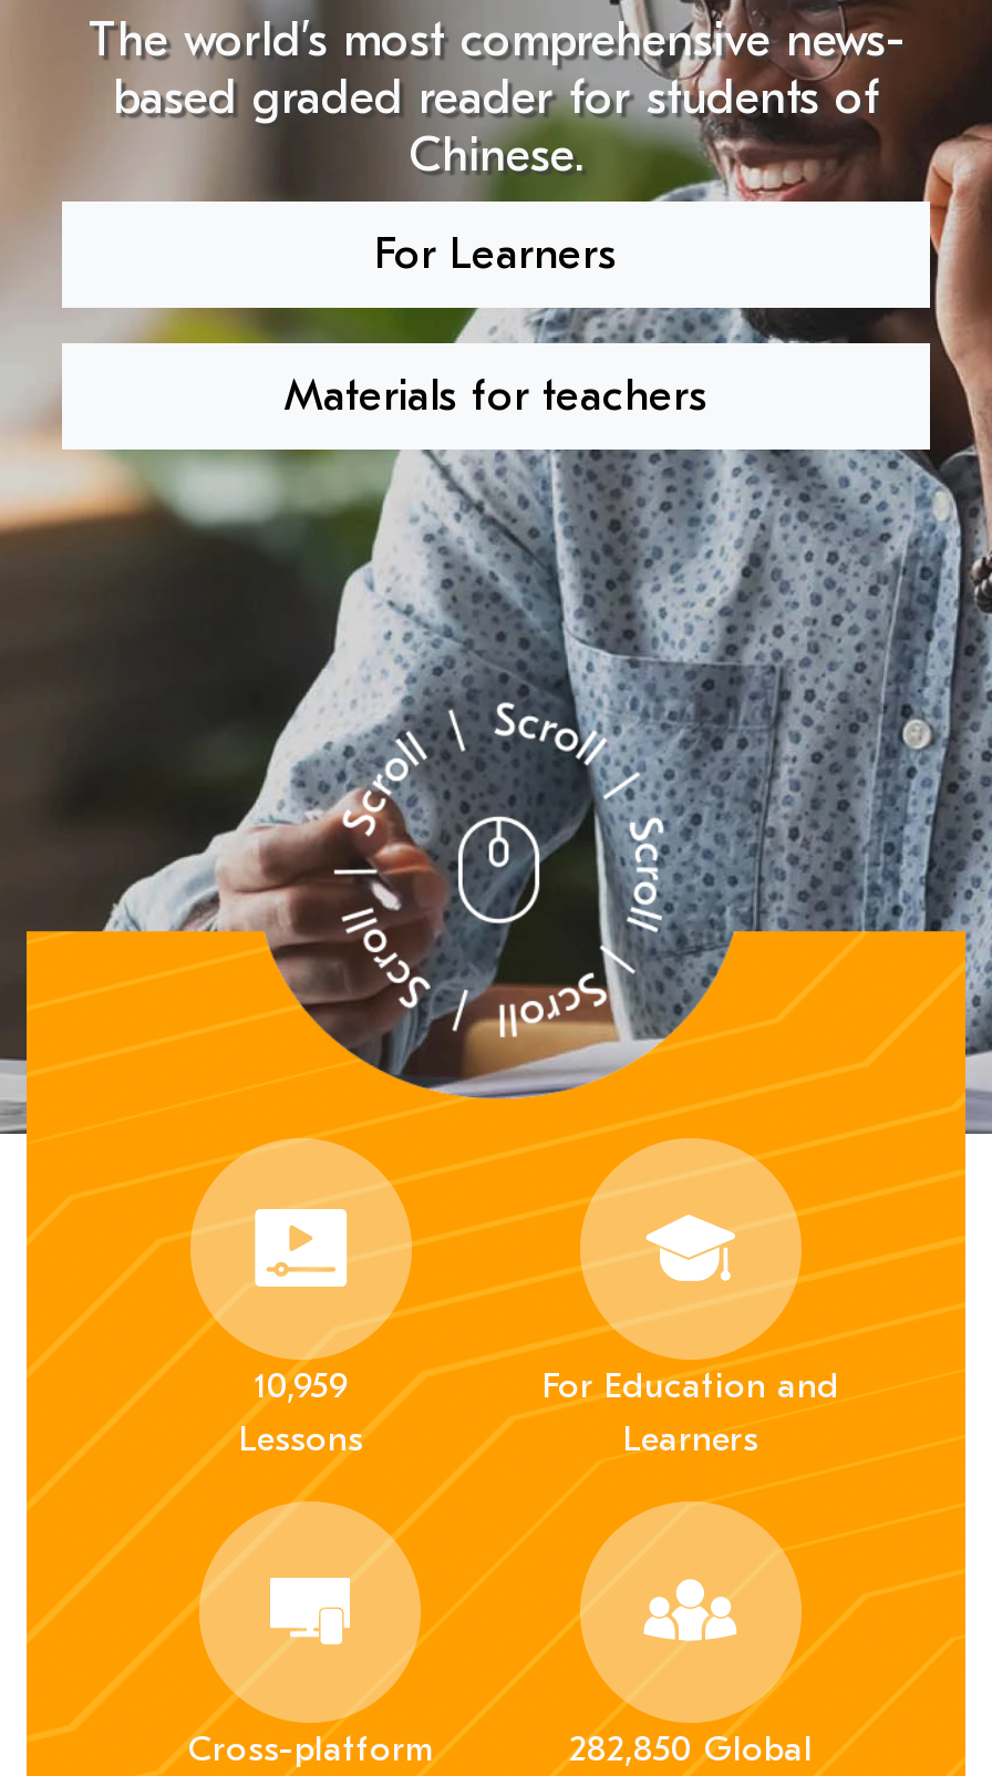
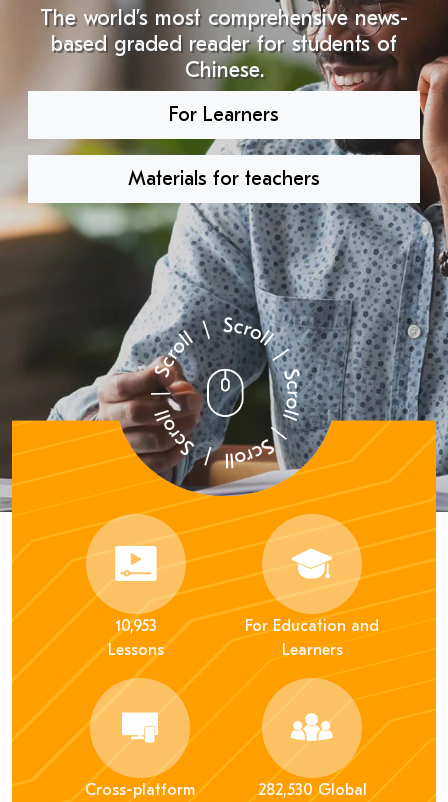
- 10,959
+ 10,953

- 282,850 Global
+ 282,530 Global
